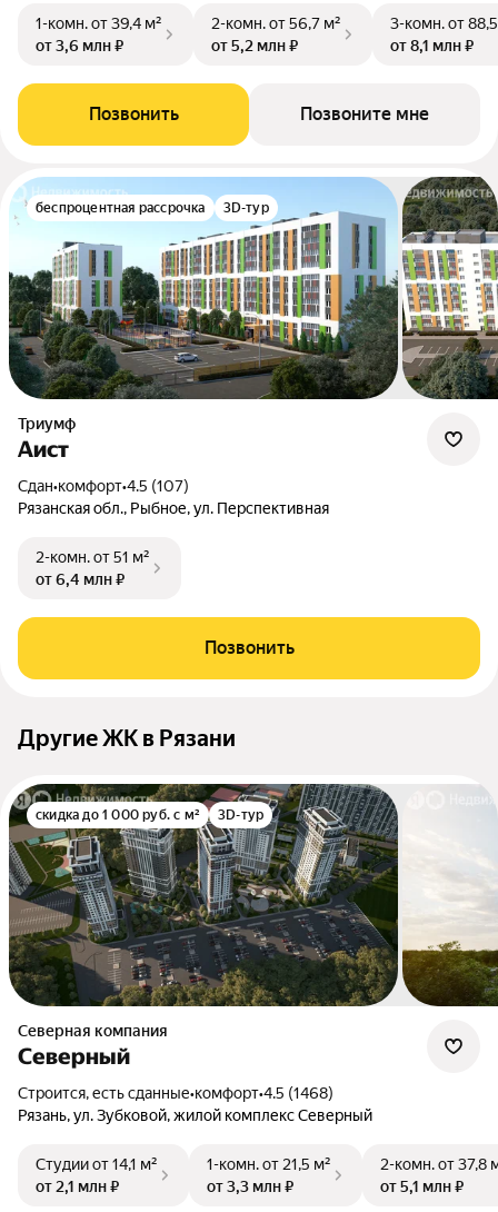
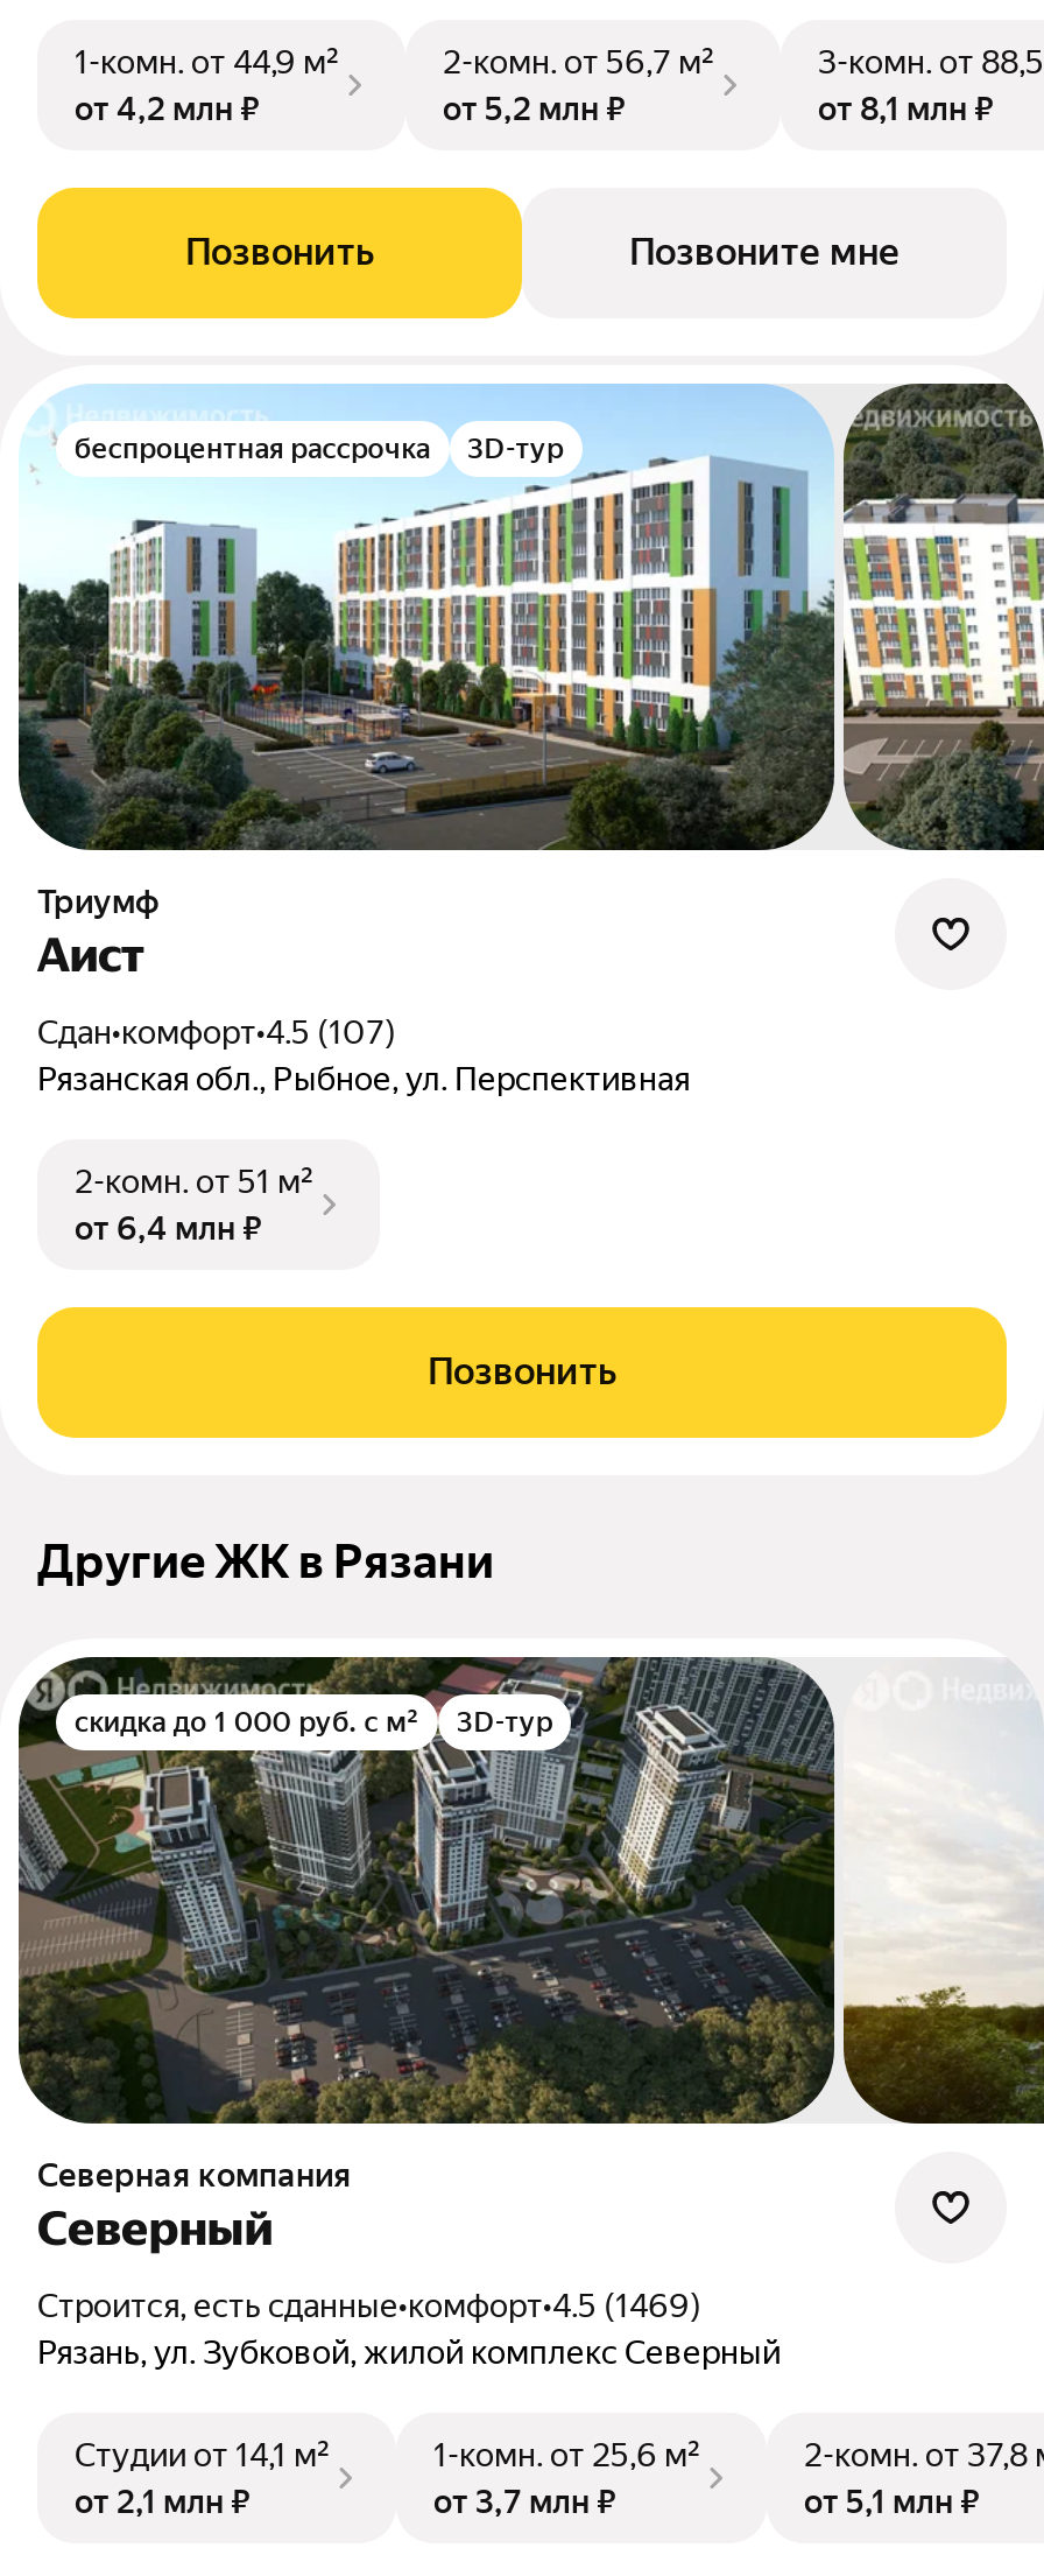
- 1-комн. от 39,4 м²
+ 1-комн. от 44,9 м²

- от 3,6 млн ₽
+ от 4,2 млн ₽

- Строится, есть сданные•комфорт•4.5 (1468)
+ Строится, есть сданные•комфорт•4.5 (1469)

- 1-комн. от 21,5 м²
+ 1-комн. от 25,6 м²

- от 3,3 млн ₽
+ от 3,7 млн ₽
